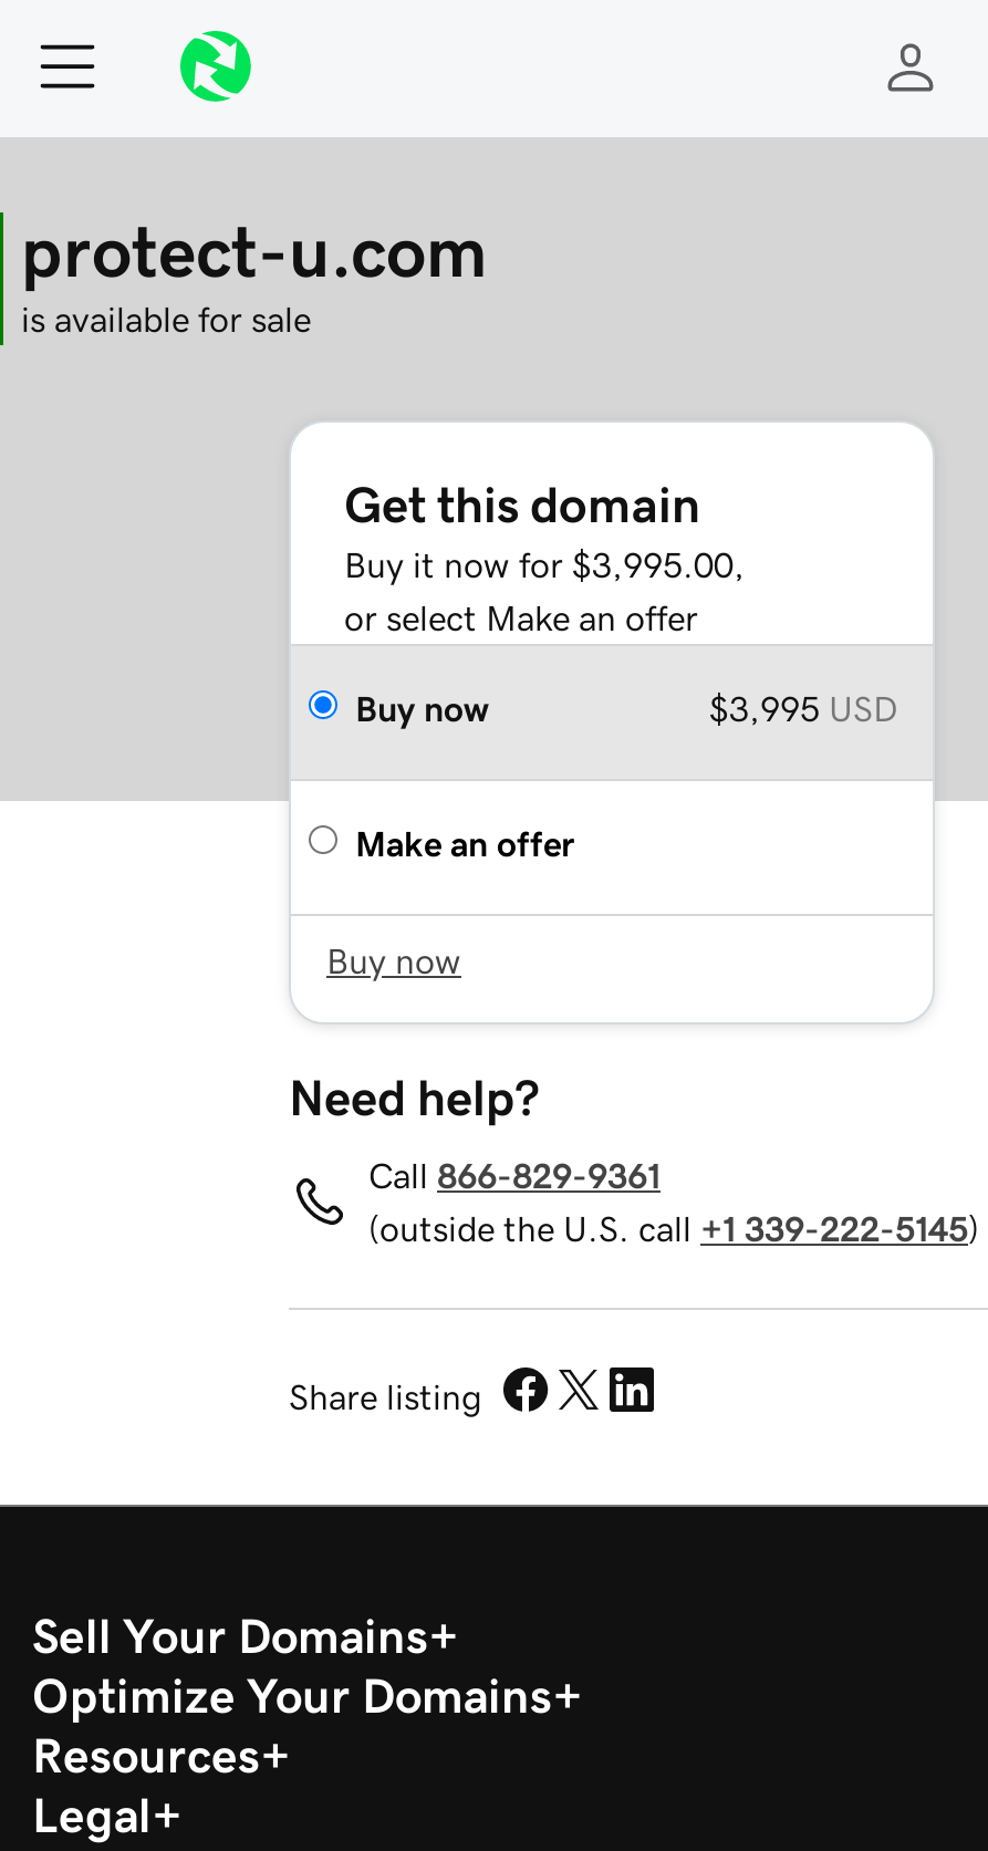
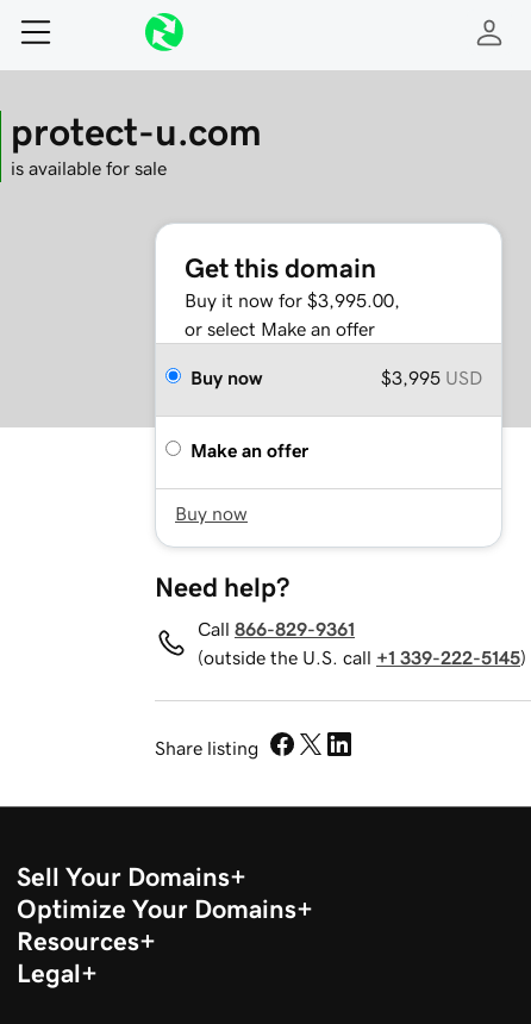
+ [image]

- [image]
